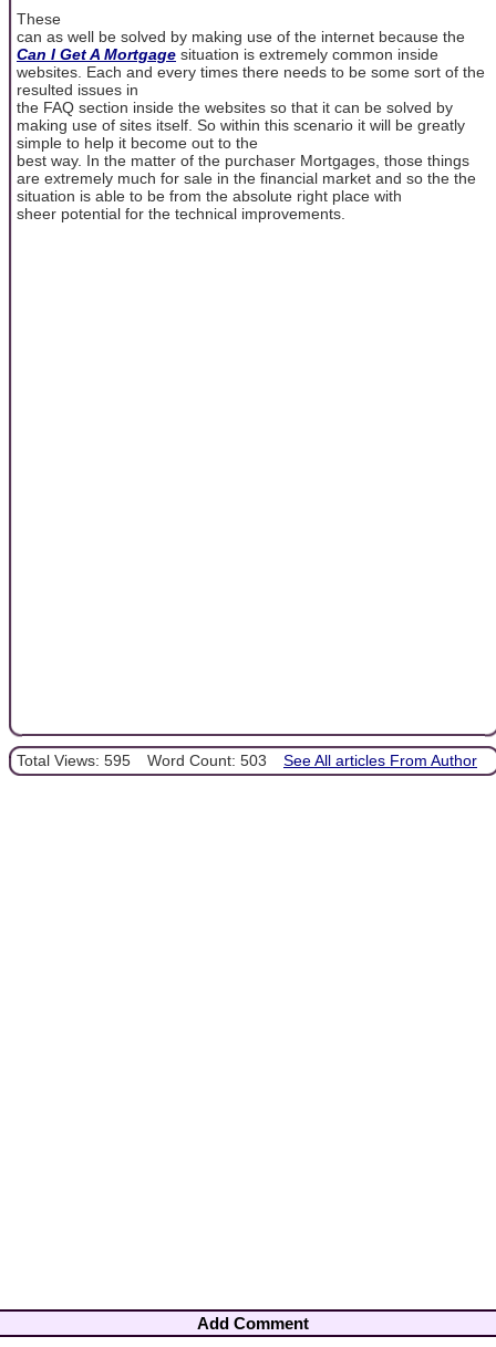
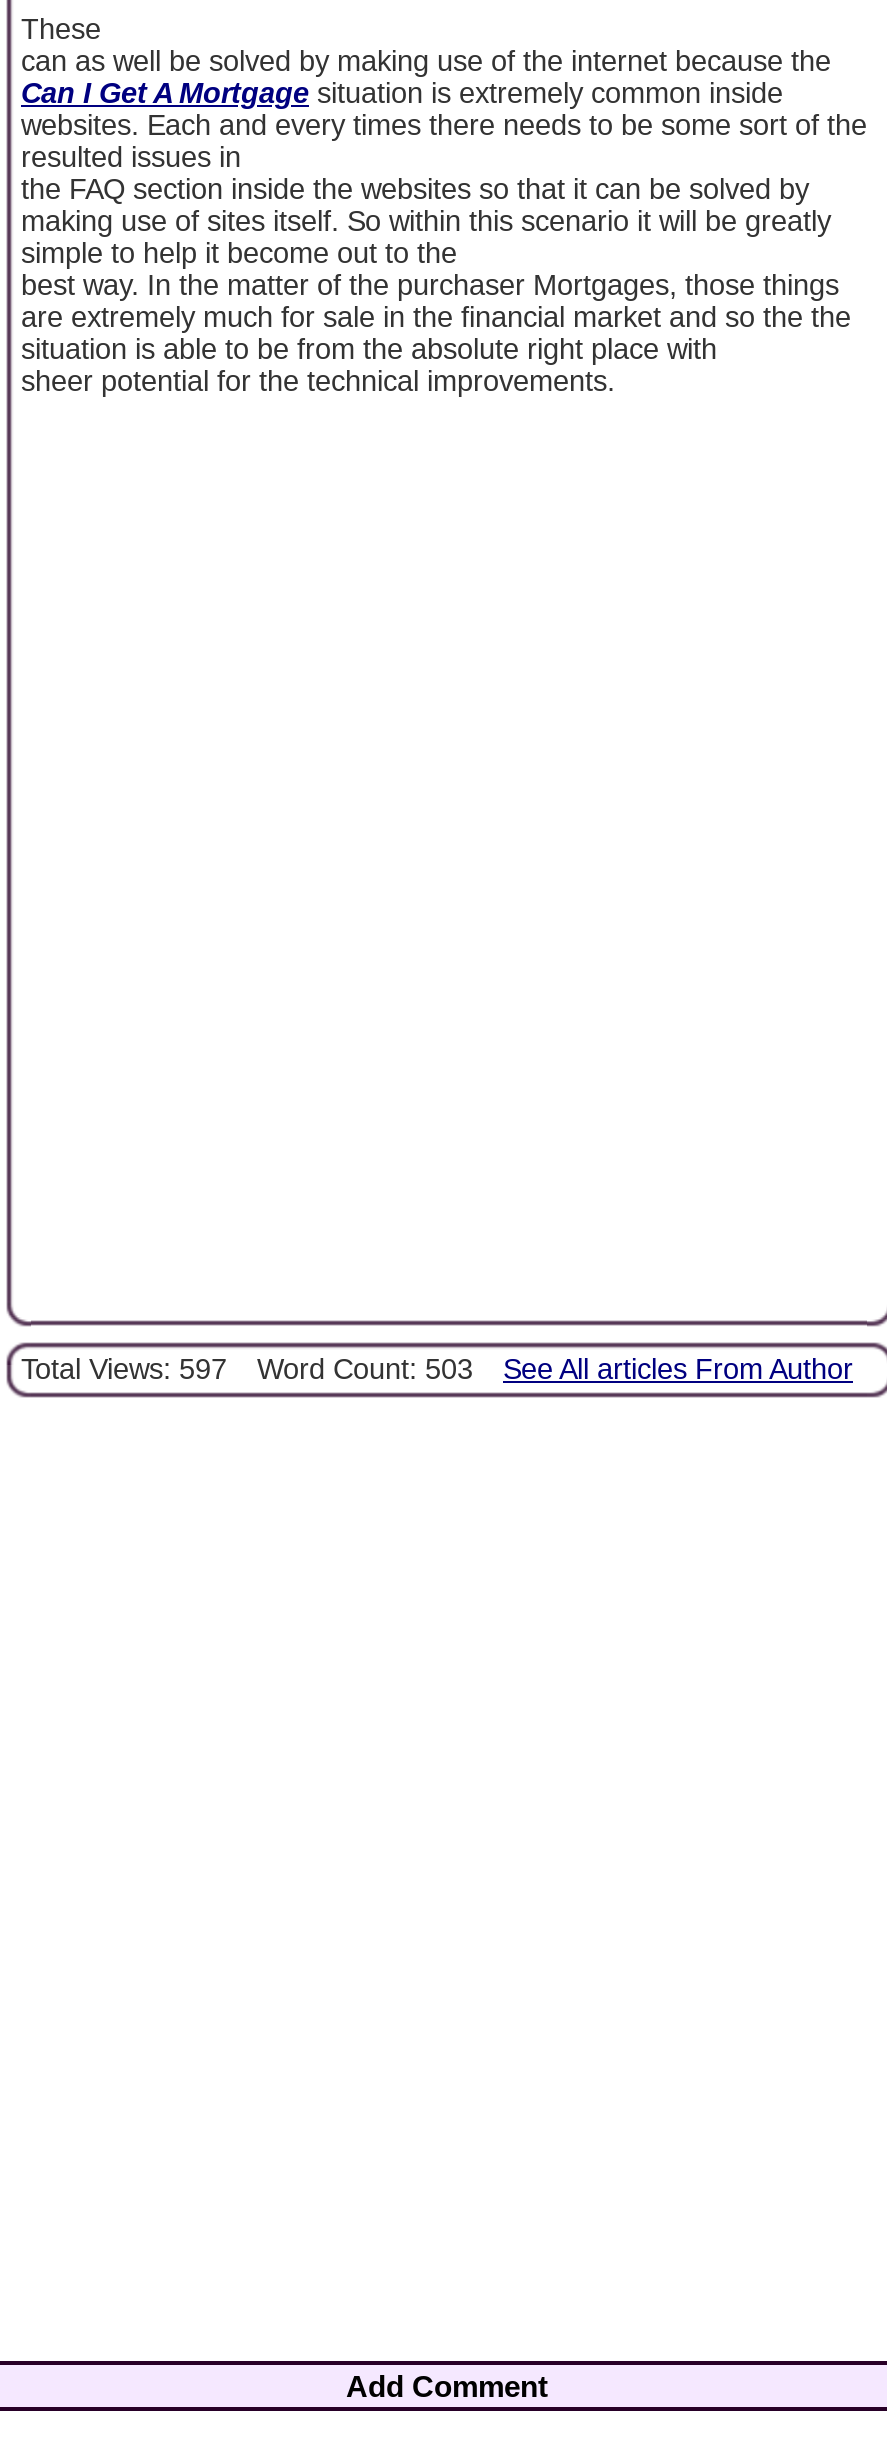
- Total Views: 595 Word Count: 503 See All articles From Author
+ Total Views: 597 Word Count: 503 See All articles From Author
